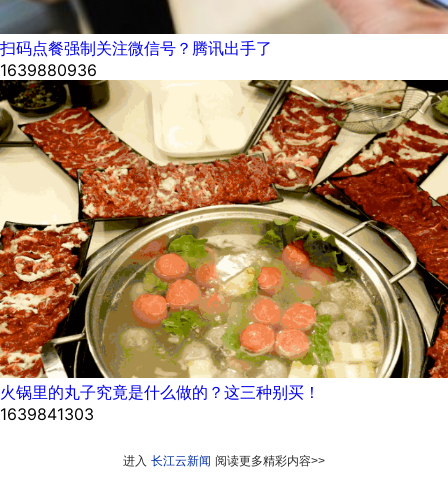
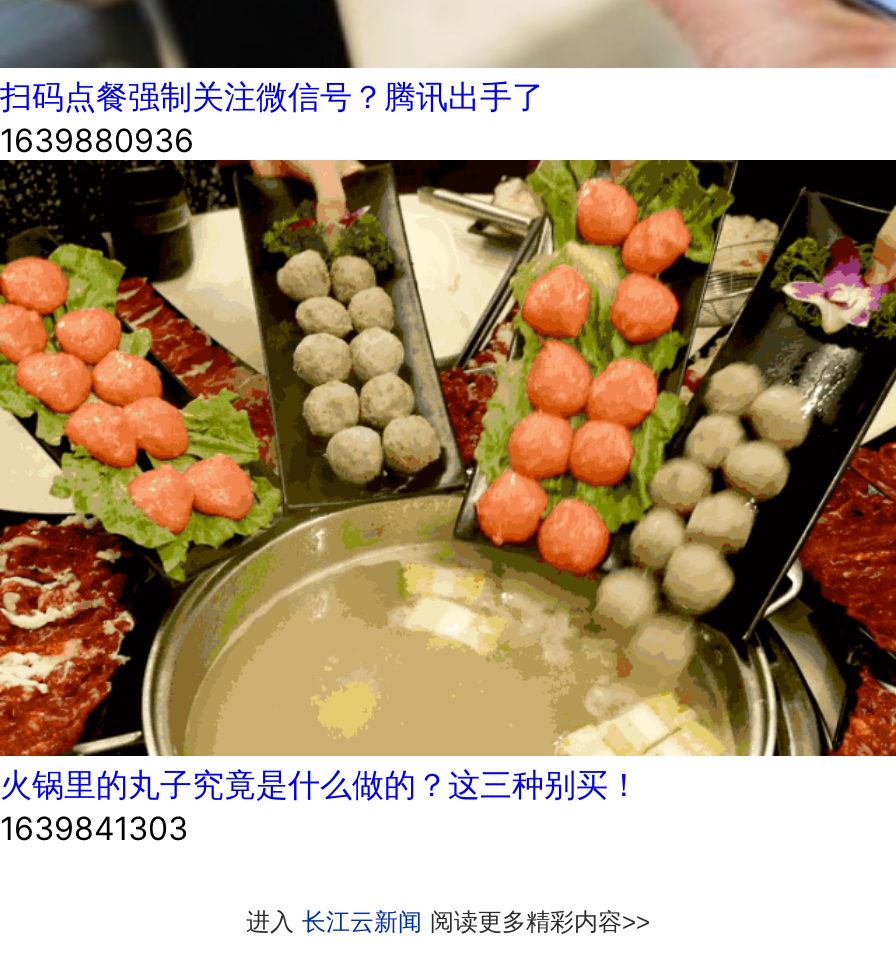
- [image]
+ [image]
